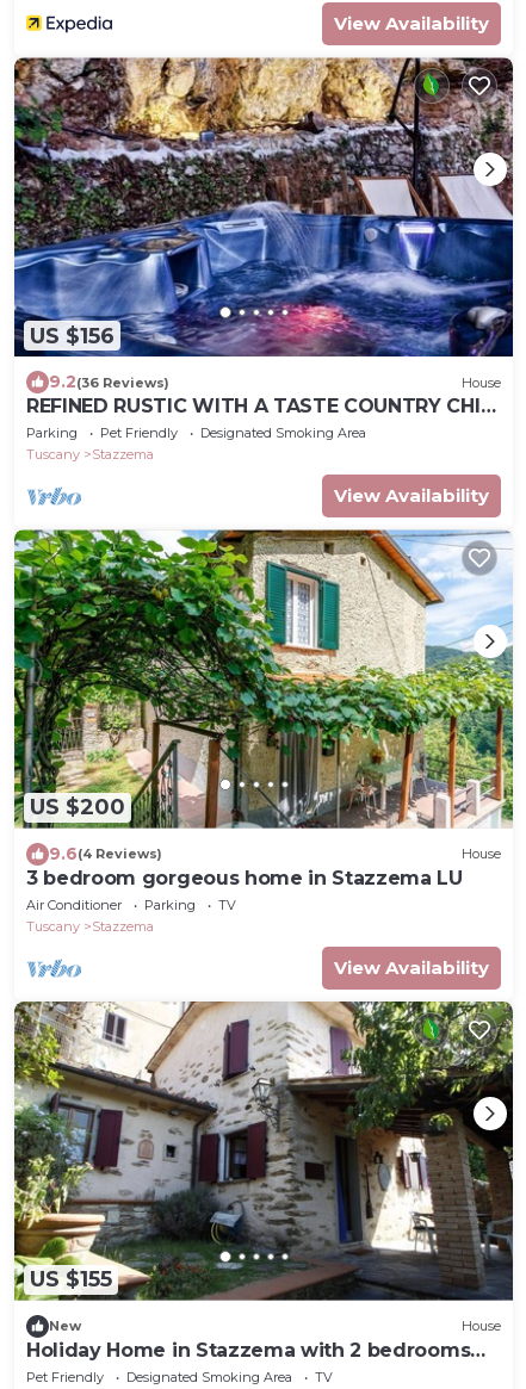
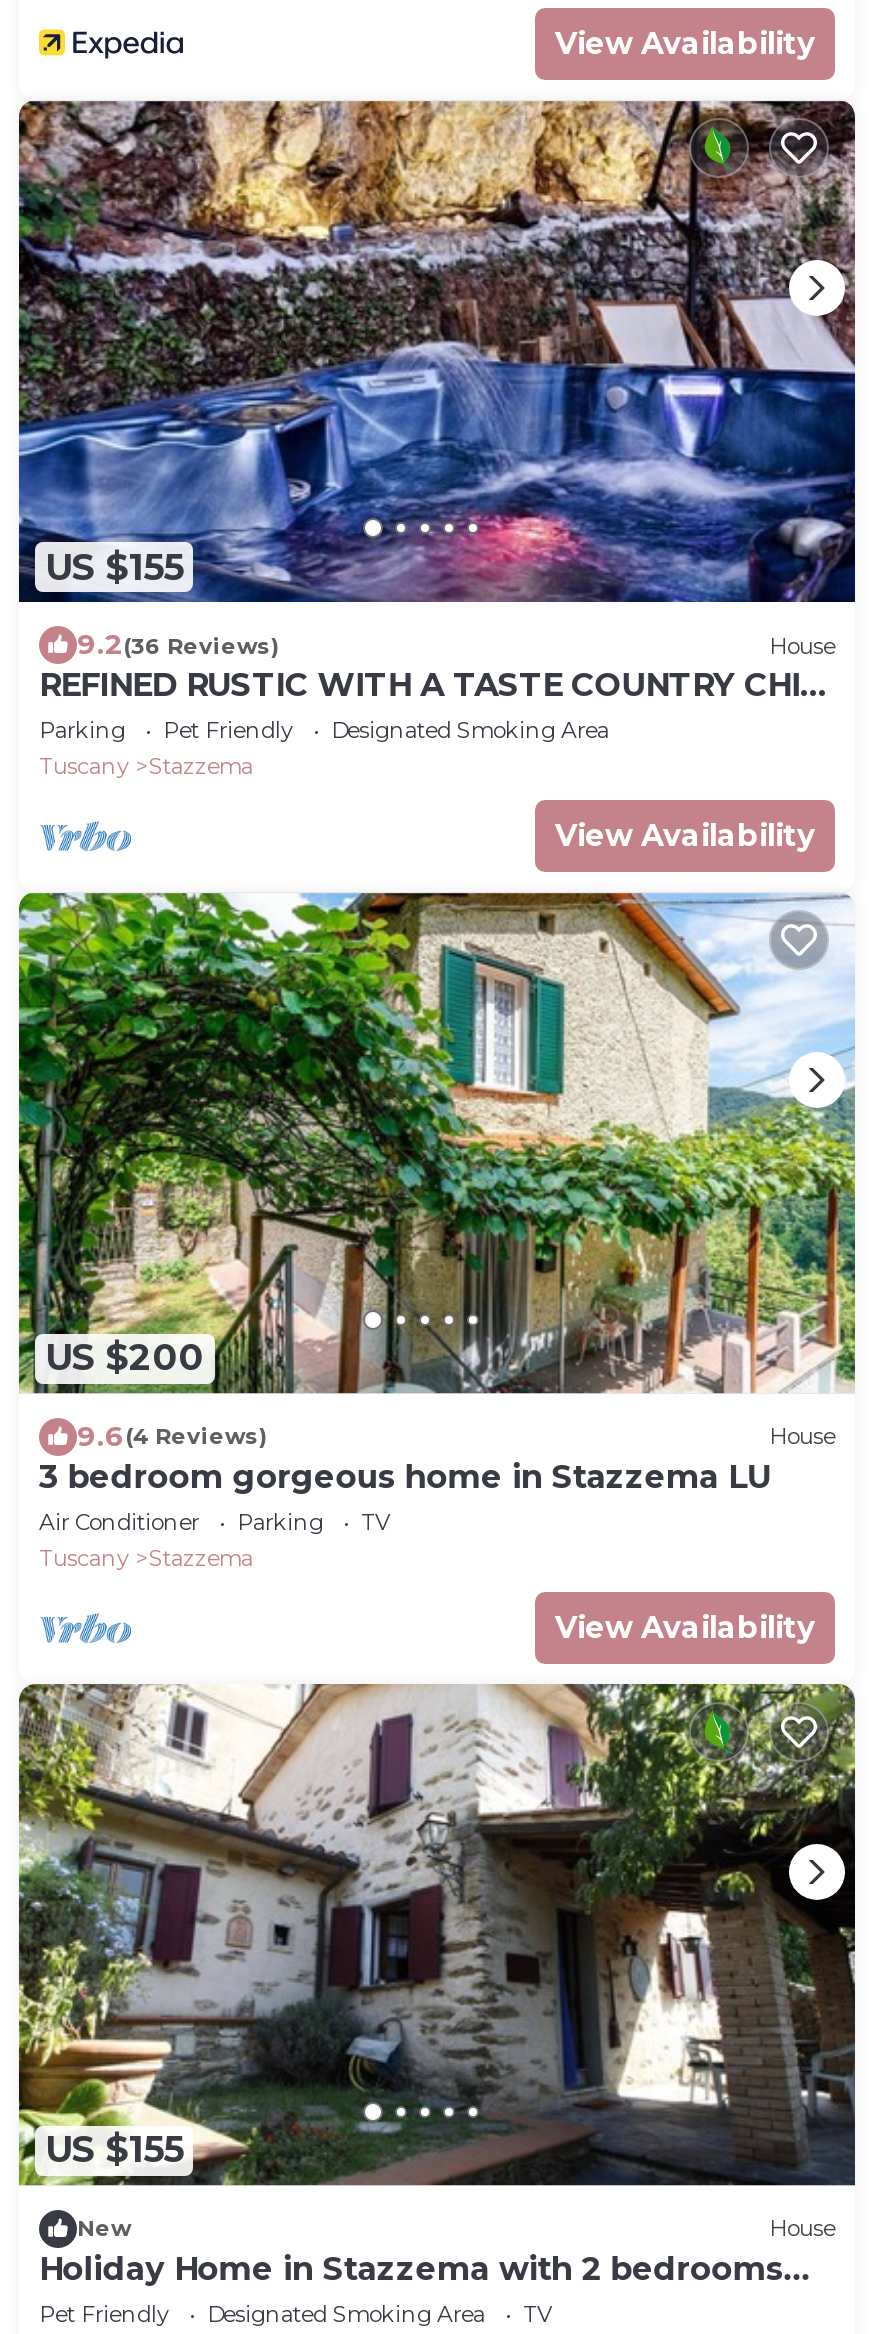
- US $156
+ US $155
